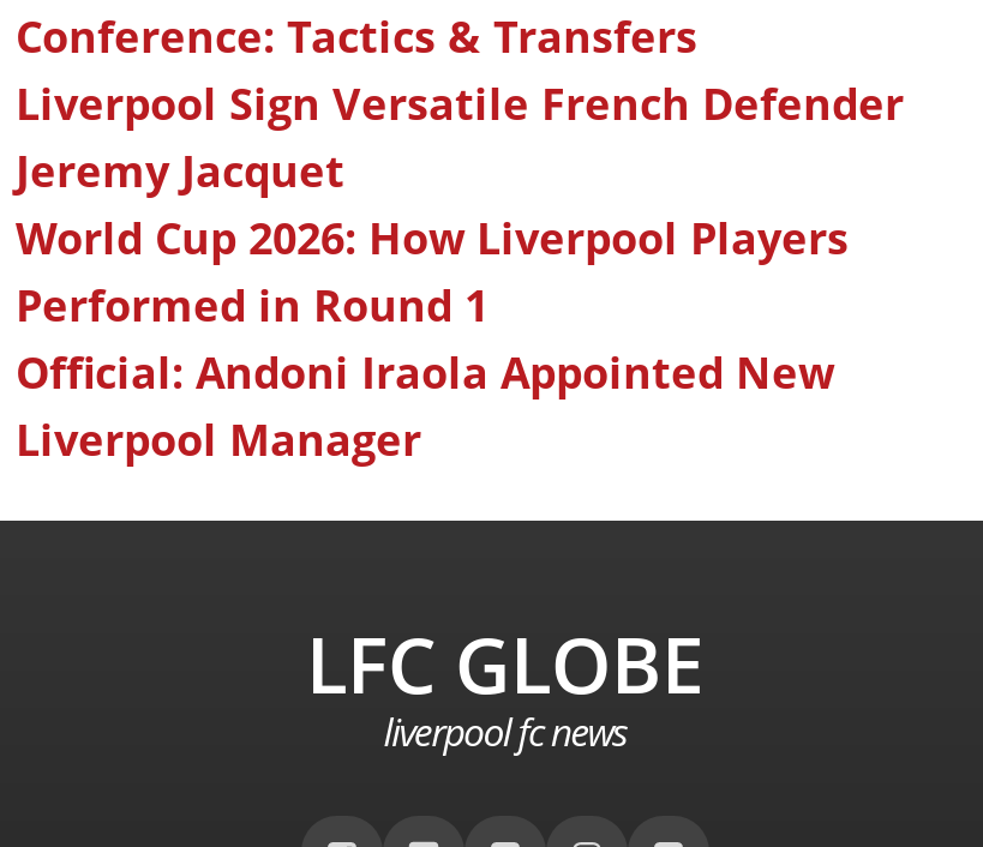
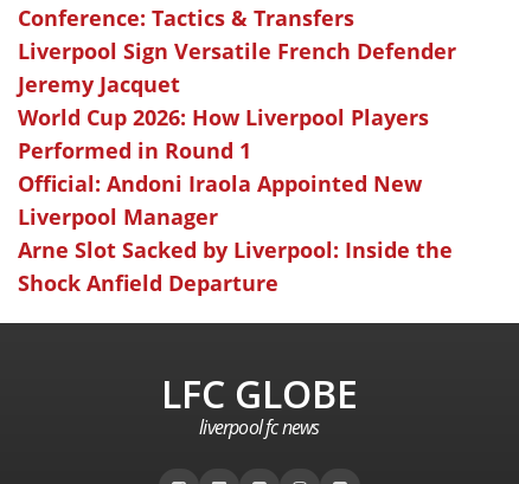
+ Arne Slot Sacked by Liverpool: Inside the
+ Shock Anfield Departure
